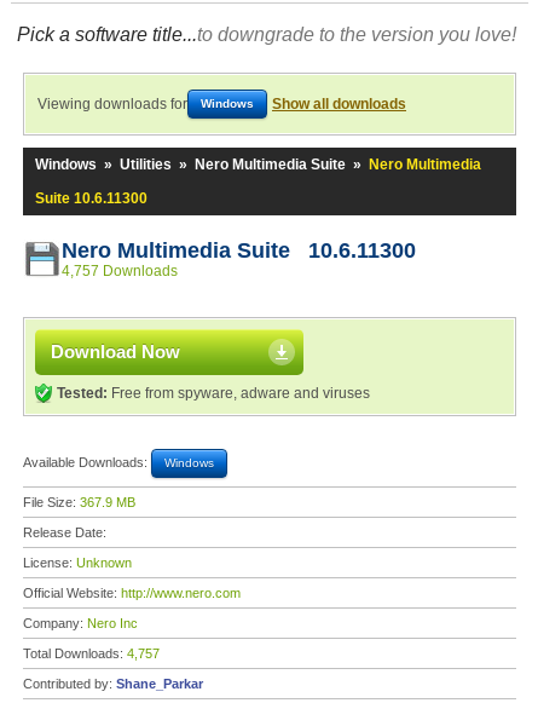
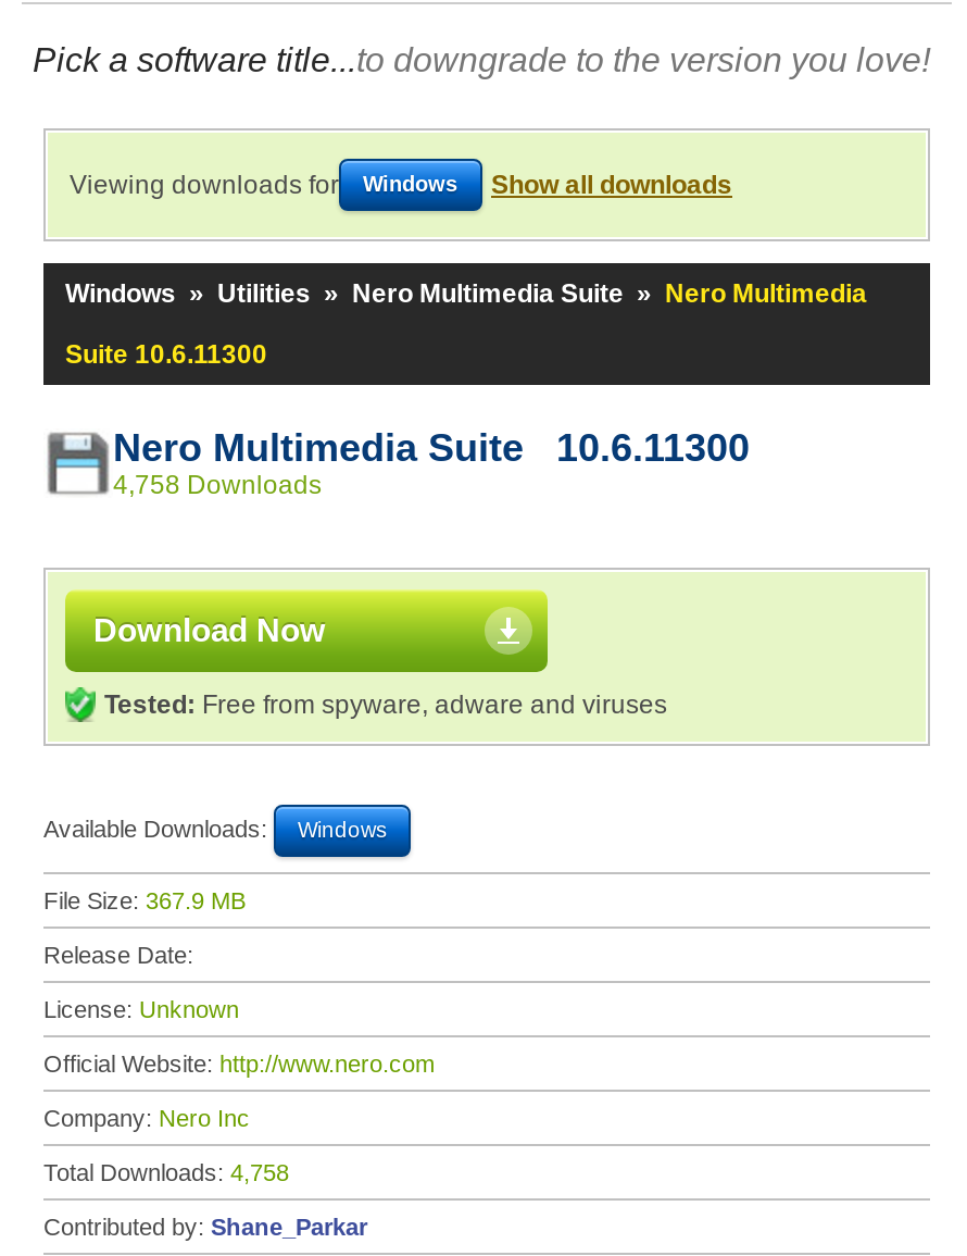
- 4,757 Downloads
+ 4,758 Downloads

- Total Downloads: 4,757
+ Total Downloads: 4,758
